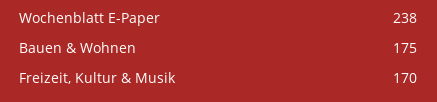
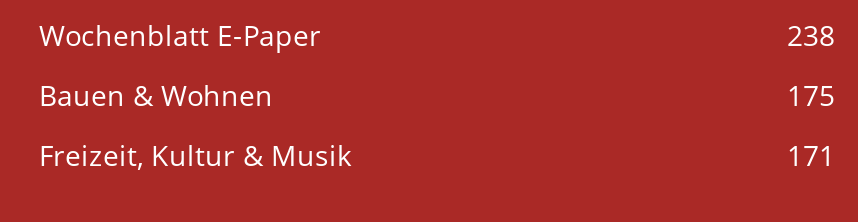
- 170
+ 171
